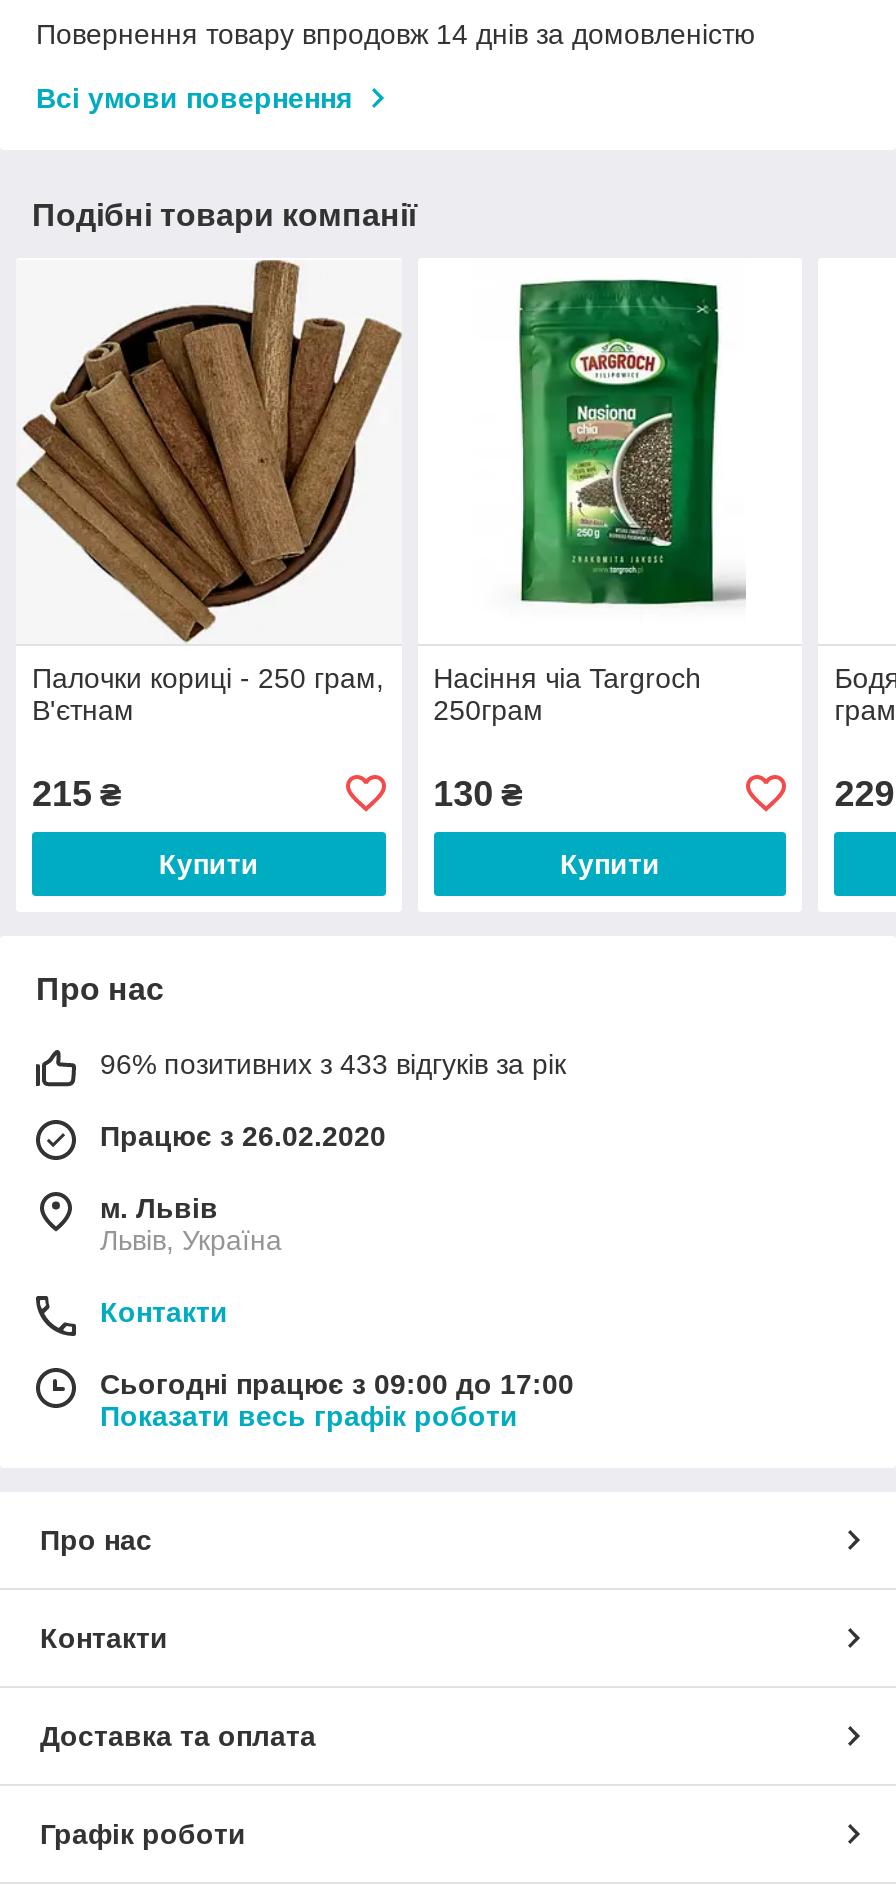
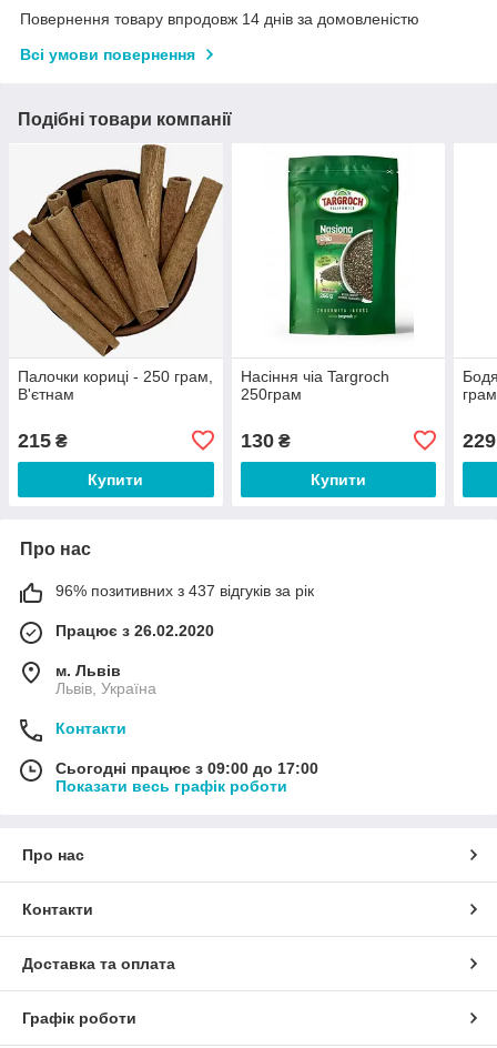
- 96% позитивних з 433 відгуків за рік
+ 96% позитивних з 437 відгуків за рік
